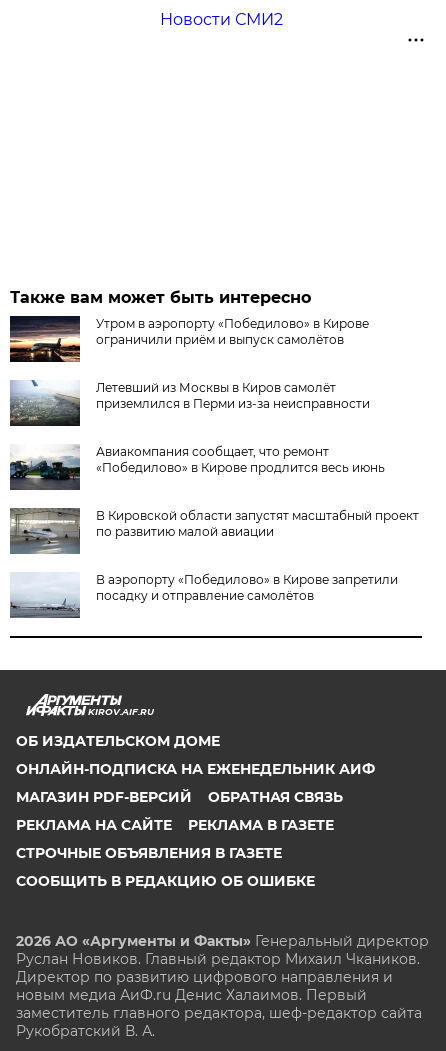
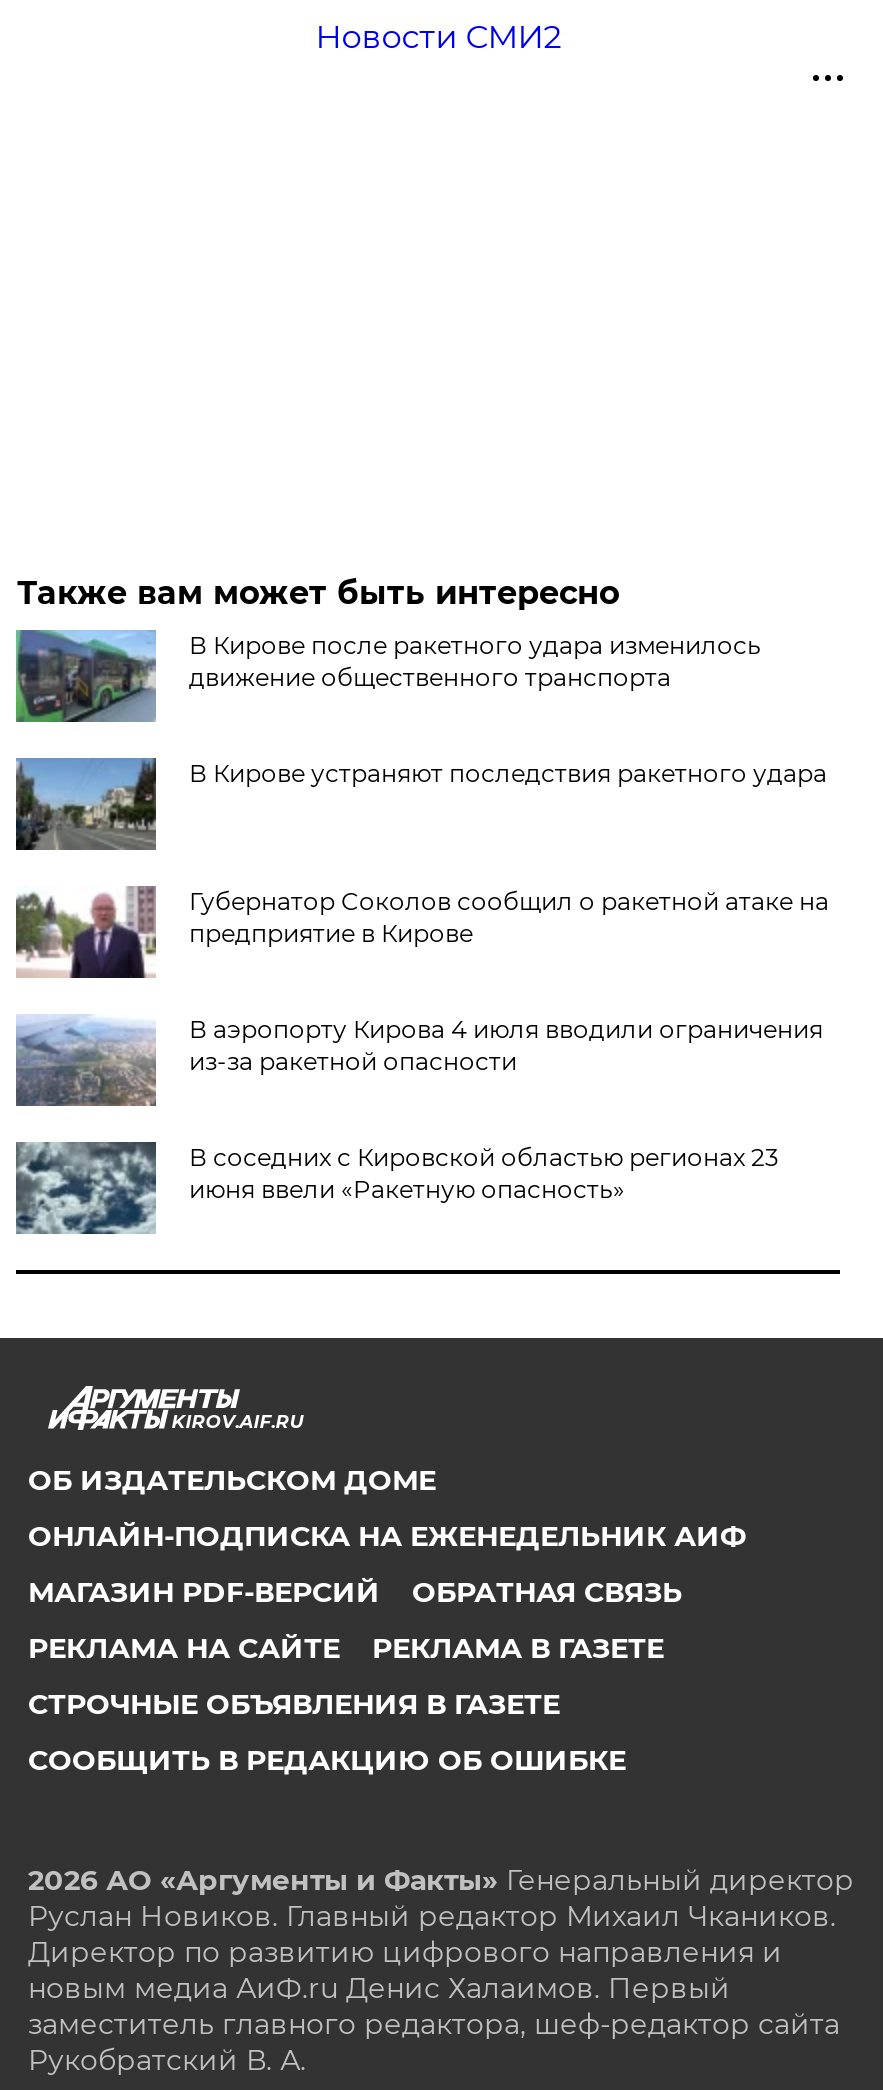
- [image]
- Утром в аэропорту «Победилово» в Кирове
- ограничили приём и выпуск самолётов
+ [image]
+ В Кирове после ракетного удара изменилось
+ движение общественного транспорта

- [image]
- Летевший из Москвы в Киров самолёт
- приземлился в Перми из-за неисправности
+ [image]
+ В Кирове устраняют последствия ракетного удара

- [image]
- Авиакомпания сообщает, что ремонт
- «Победилово» в Кирове продлится весь июнь
+ [image]
+ Губернатор Соколов сообщил о ракетной атаке на
+ предприятие в Кирове

- [image]
- В Кировской области запустят масштабный проект
- по развитию малой авиации
+ [image]
+ В аэропорту Кирова 4 июля вводили ограничения
+ из-за ракетной опасности

- [image]
- В аэропорту «Победилово» в Кирове запретили
- посадку и отправление самолётов
+ [image]
+ В соседних с Кировской областью регионах 23
+ июня ввели «Ракетную опасность»
